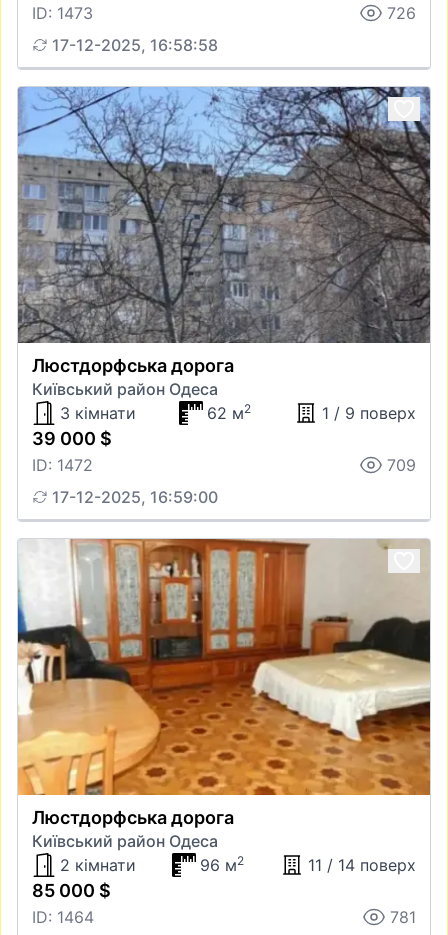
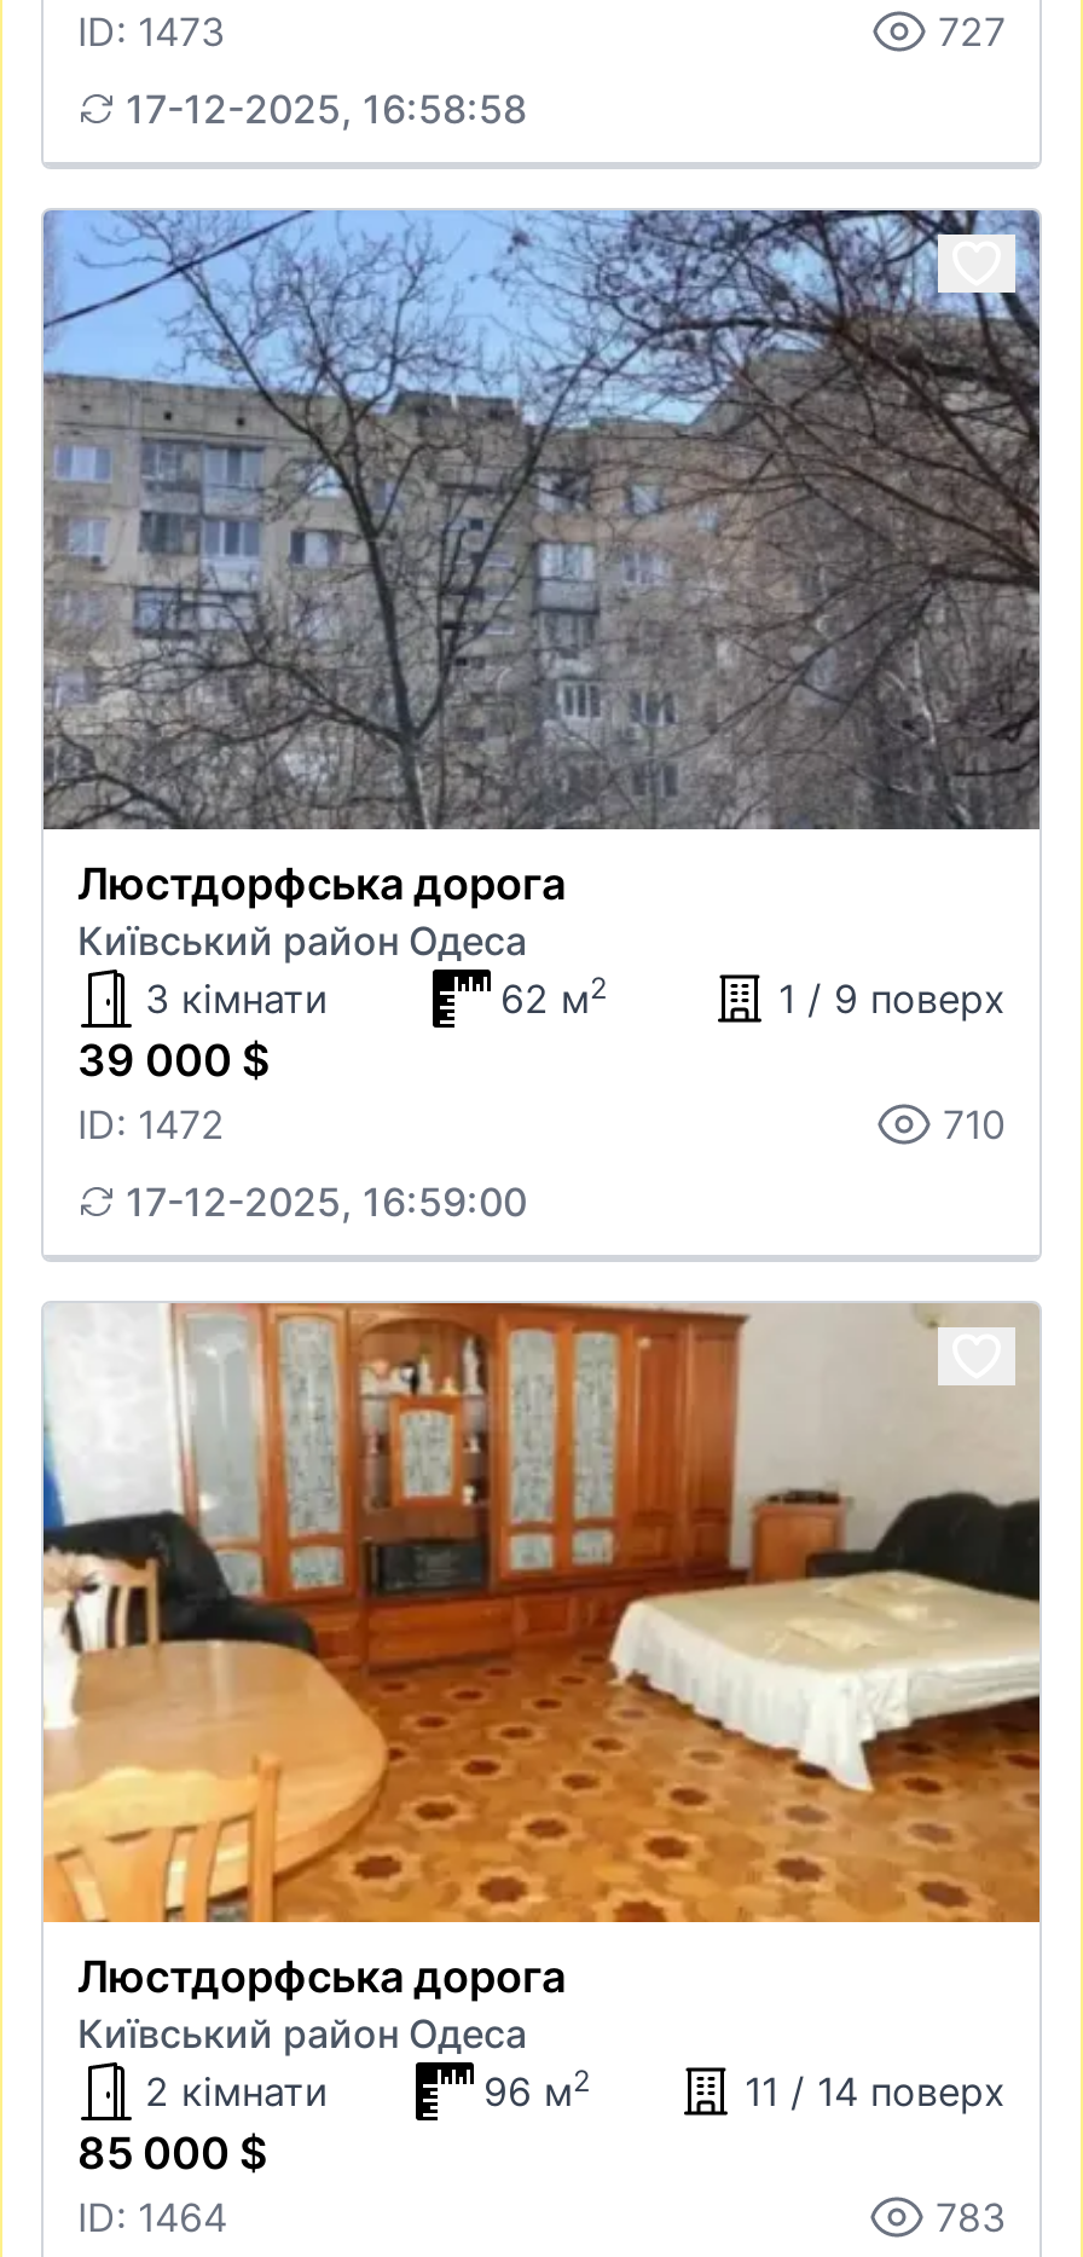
- 726
+ 727

- 709
+ 710

- 781
+ 783
